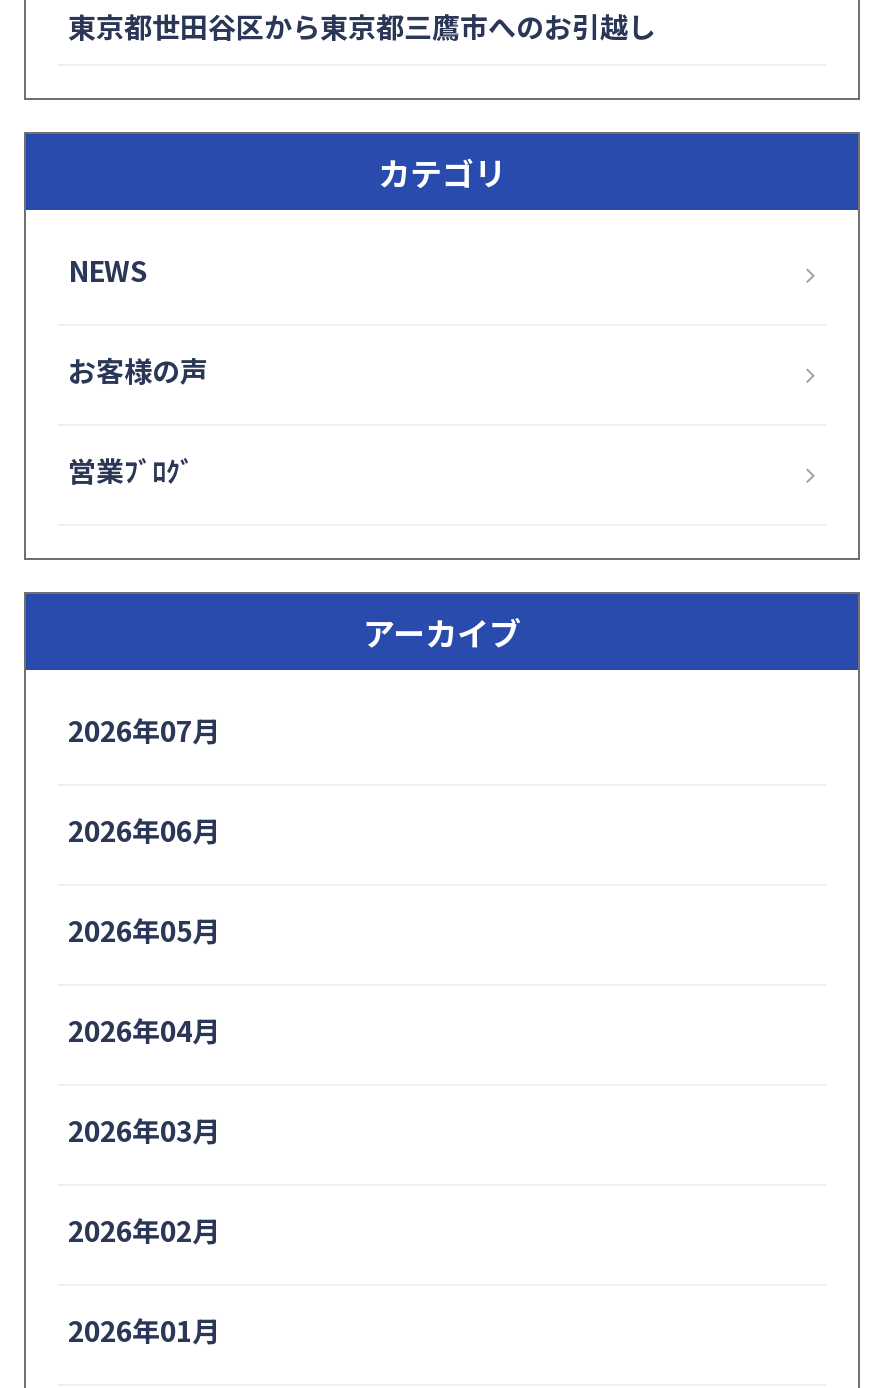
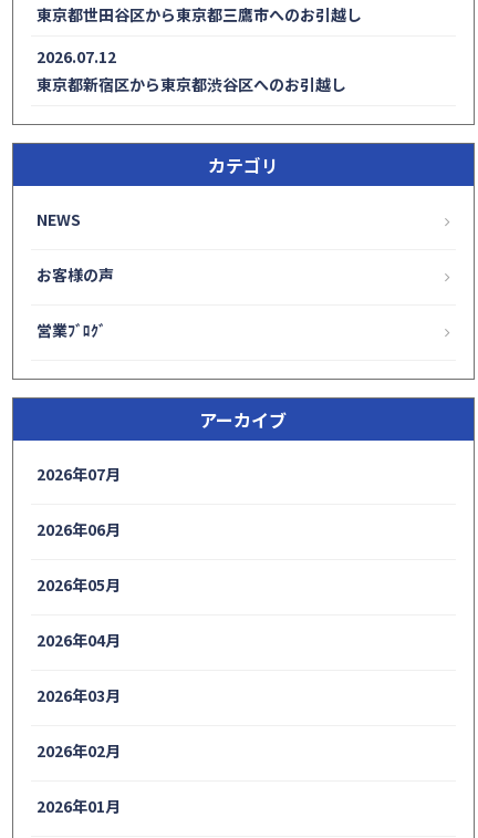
+ 2026.07.12
+ 東京都新宿区から東京都渋谷区へのお引越し
